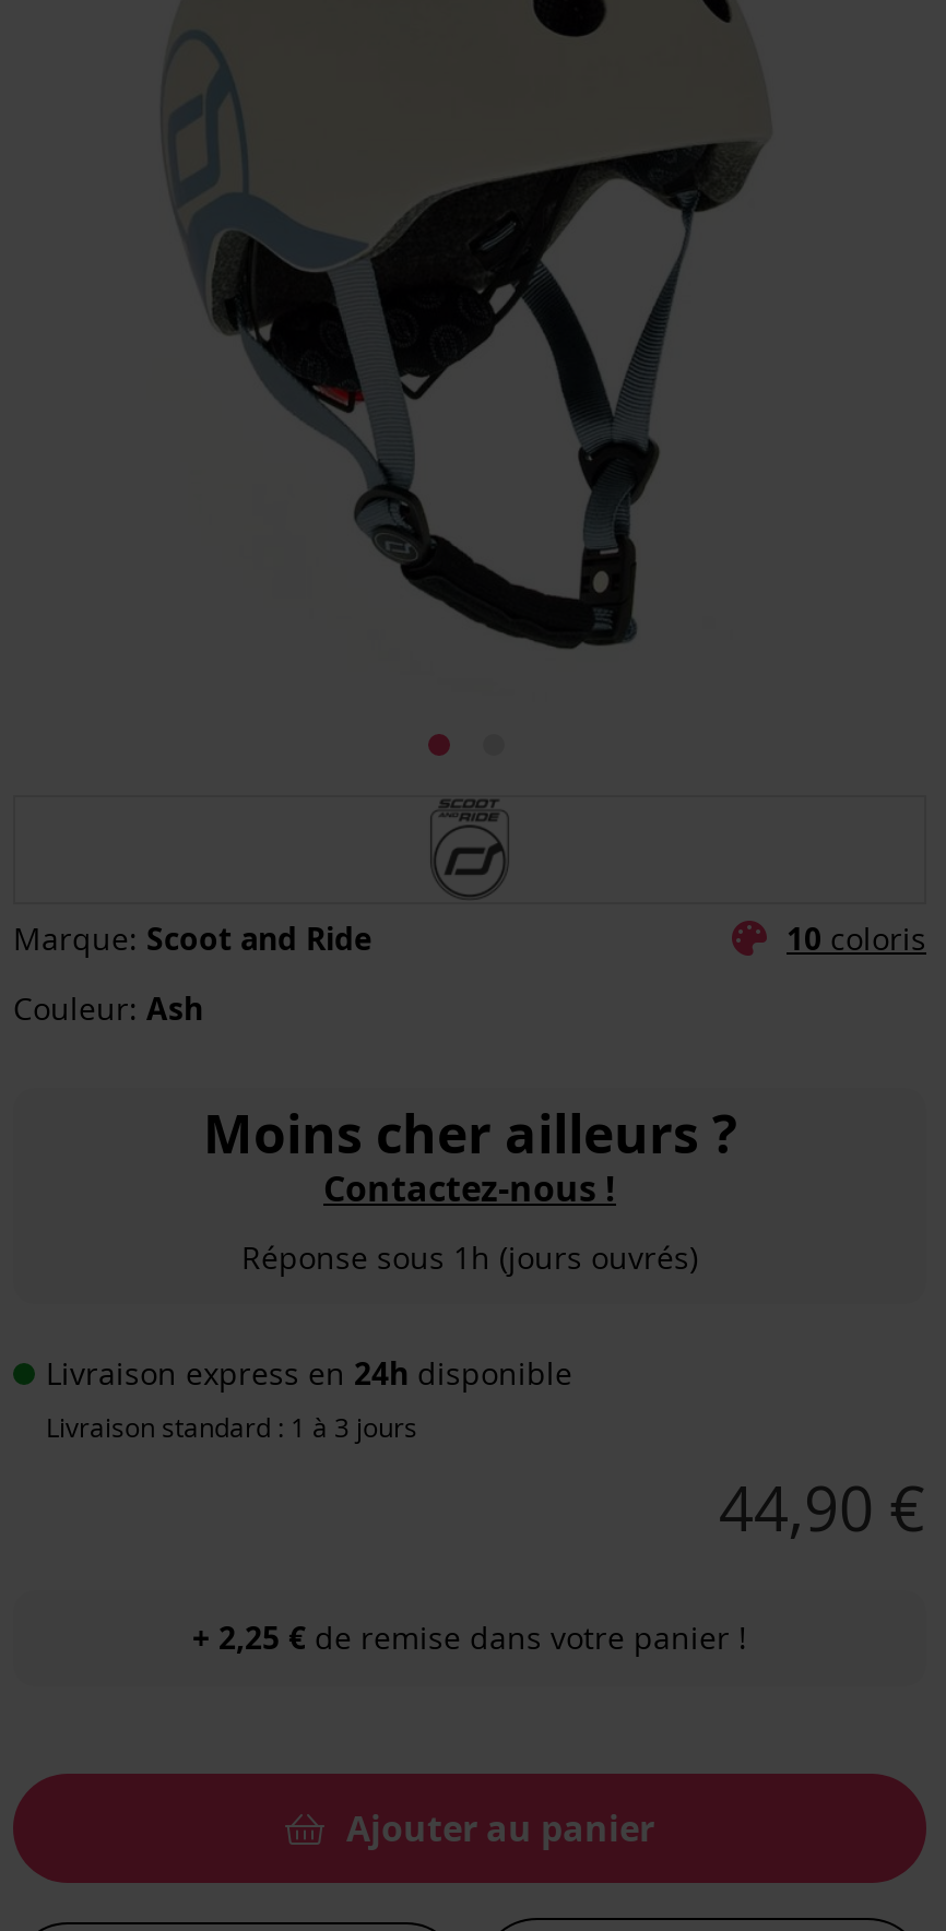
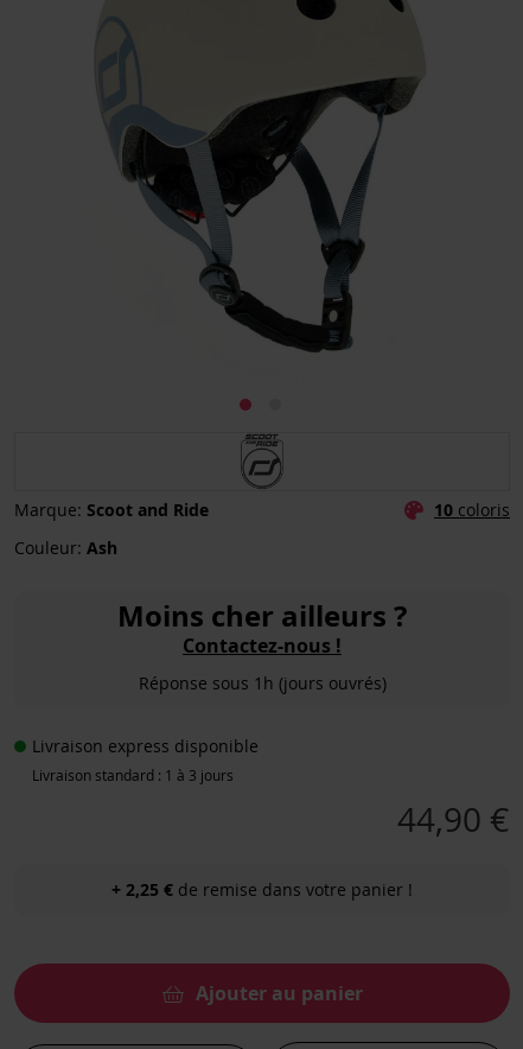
- Livraison express en 24h disponible
+ Livraison express disponible
